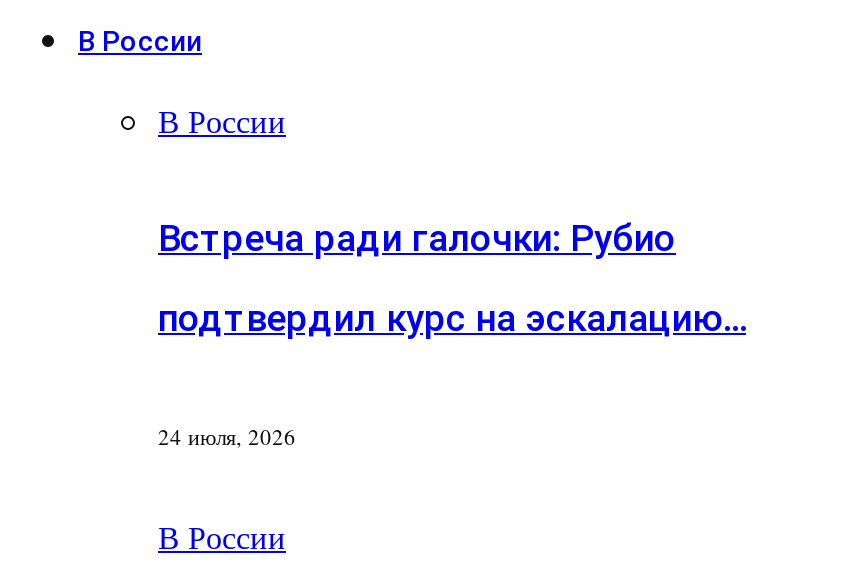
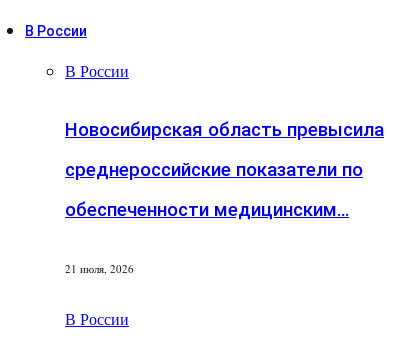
- Встреча ради галочки: Рубио
- подтвердил курс на эскалацию…
- 24 июля, 2026
+ Новосибирская область превысила
+ среднероссийские показатели по
+ обеспеченности медицинским…
+ 21 июля, 2026
